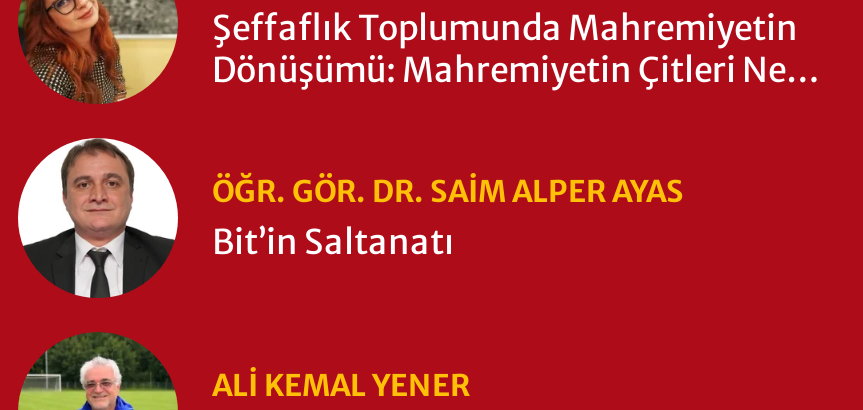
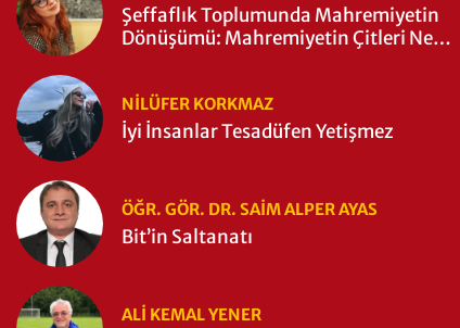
+ [image]
+ NILÜFER KORKMAZ
+ İyi İnsanlar Tesadüfen Yetişmez
